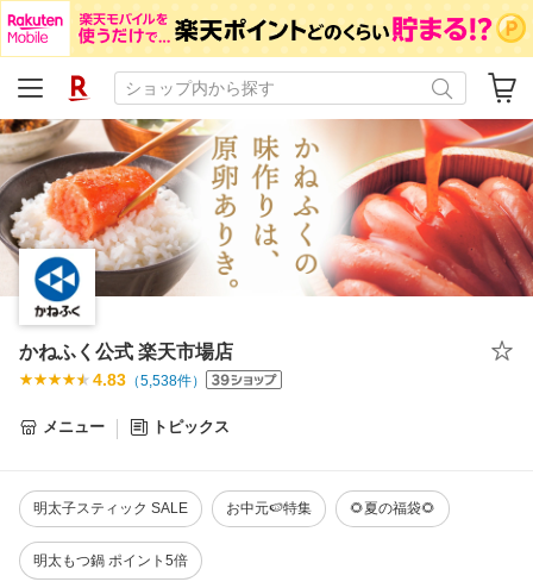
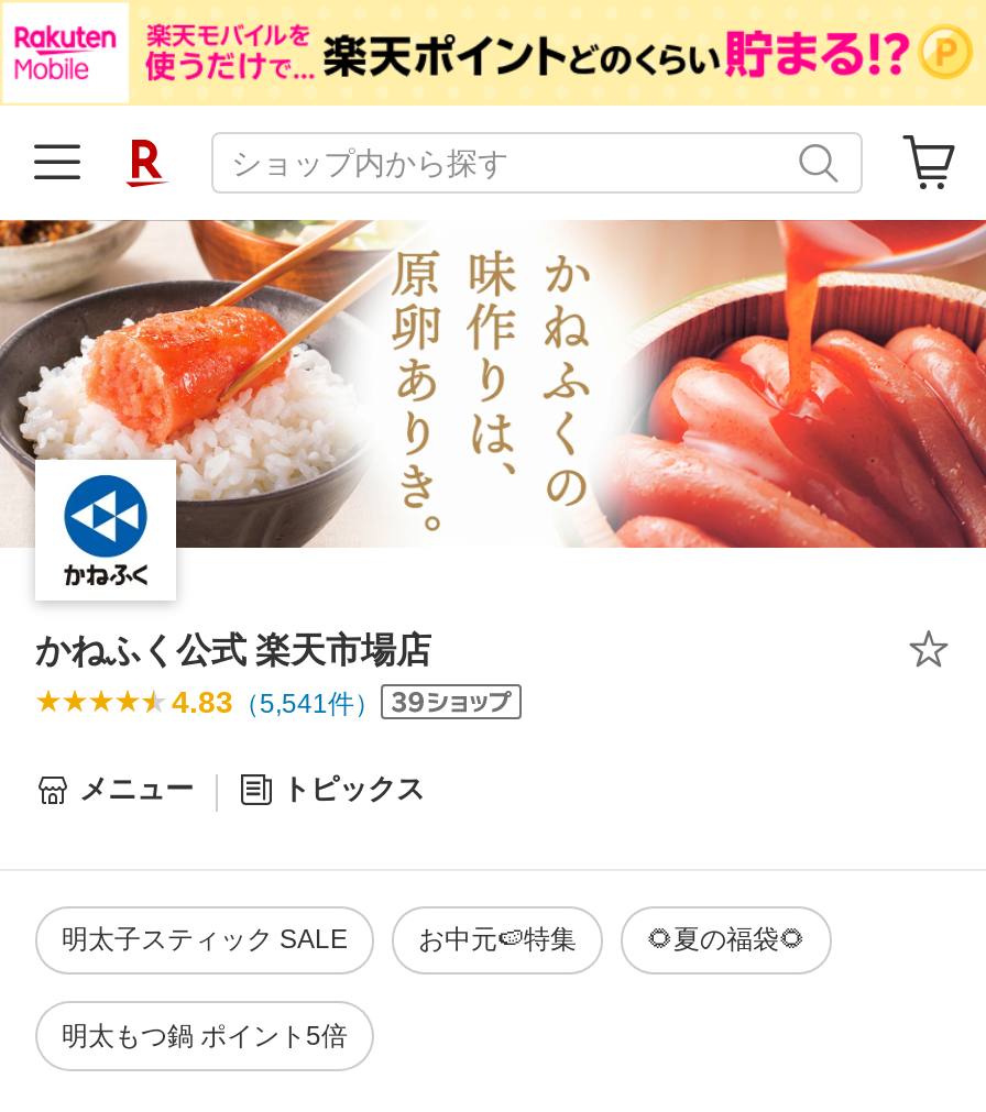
- 4.83（5,538件）
+ 4.83（5,541件）
